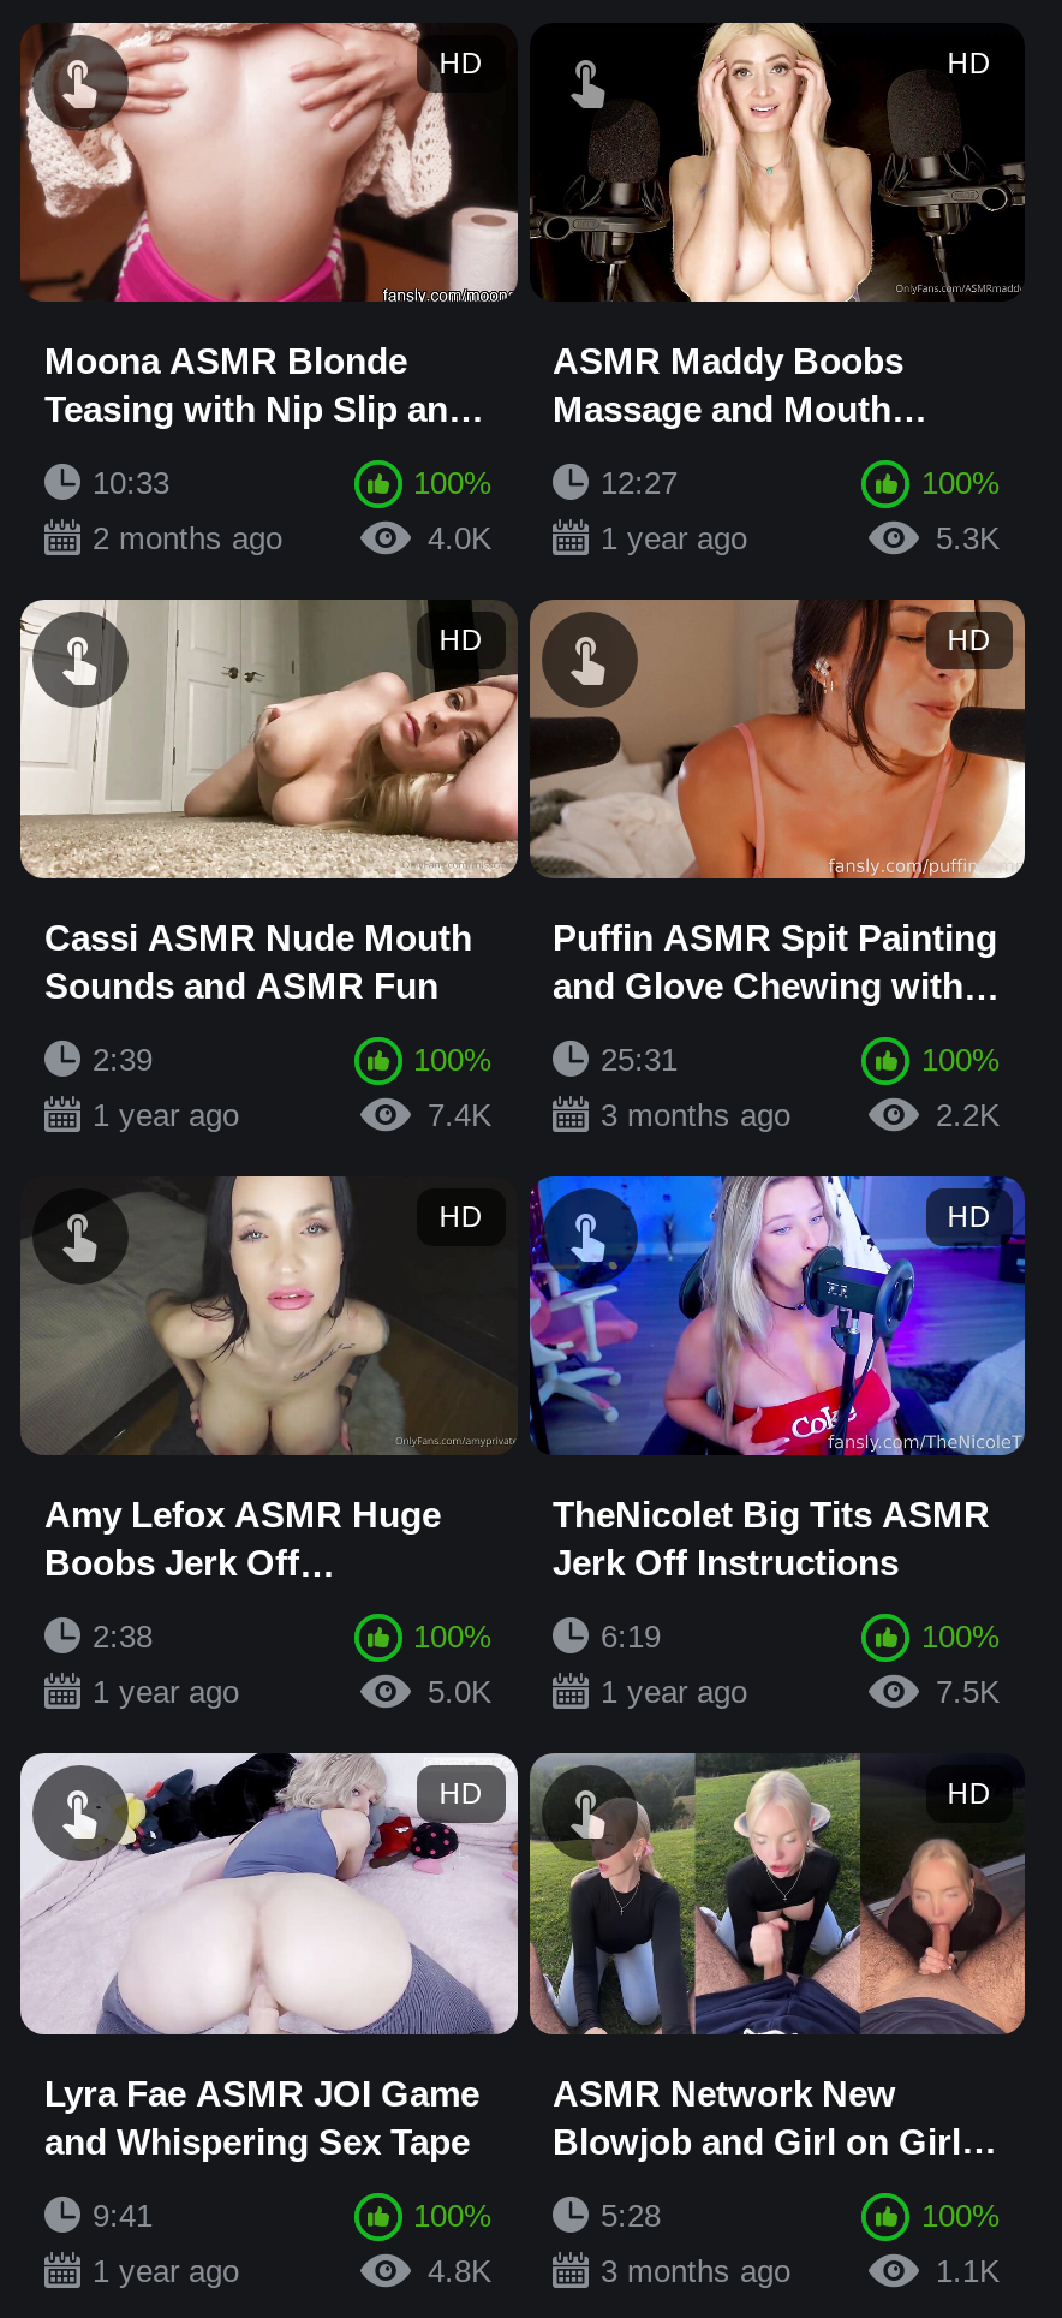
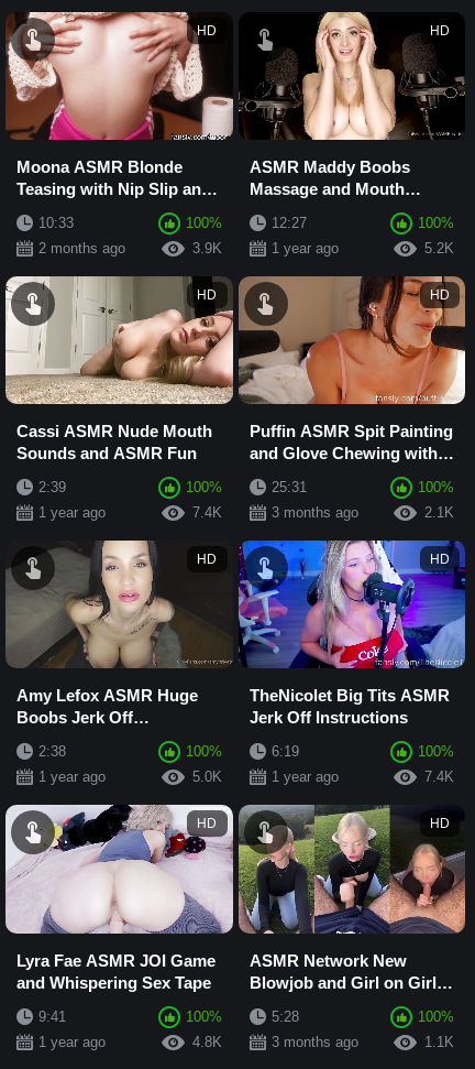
- 4.0K
+ 3.9K

- 5.3K
+ 5.2K

- 2.2K
+ 2.1K

- 7.5K
+ 7.4K
